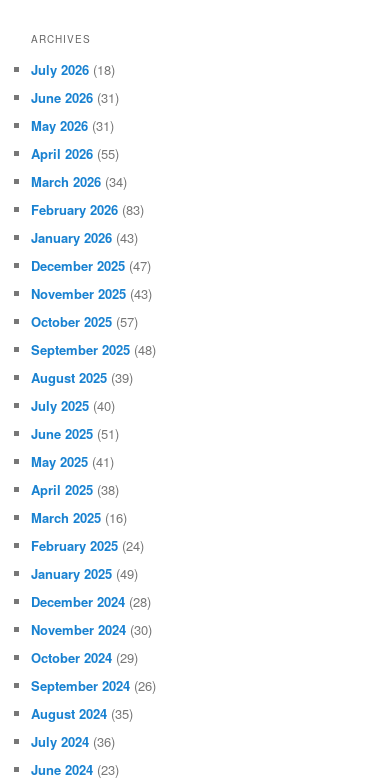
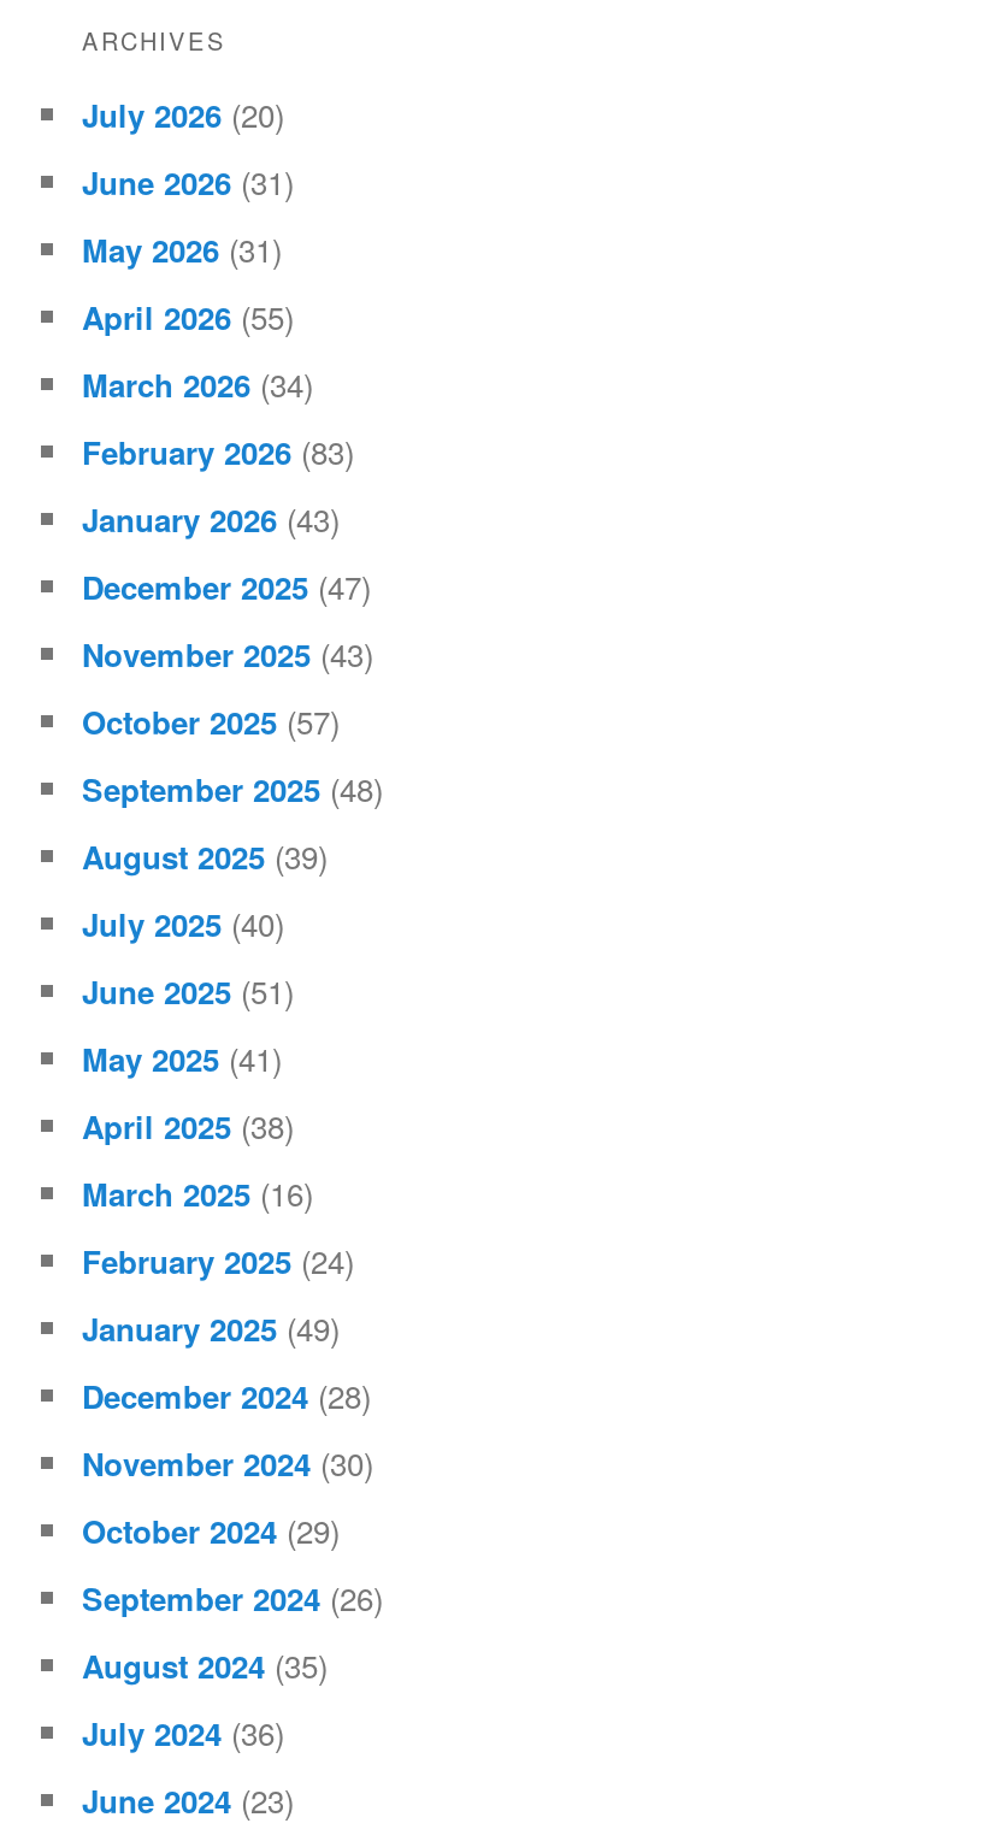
- July 2026 (18)
+ July 2026 (20)
